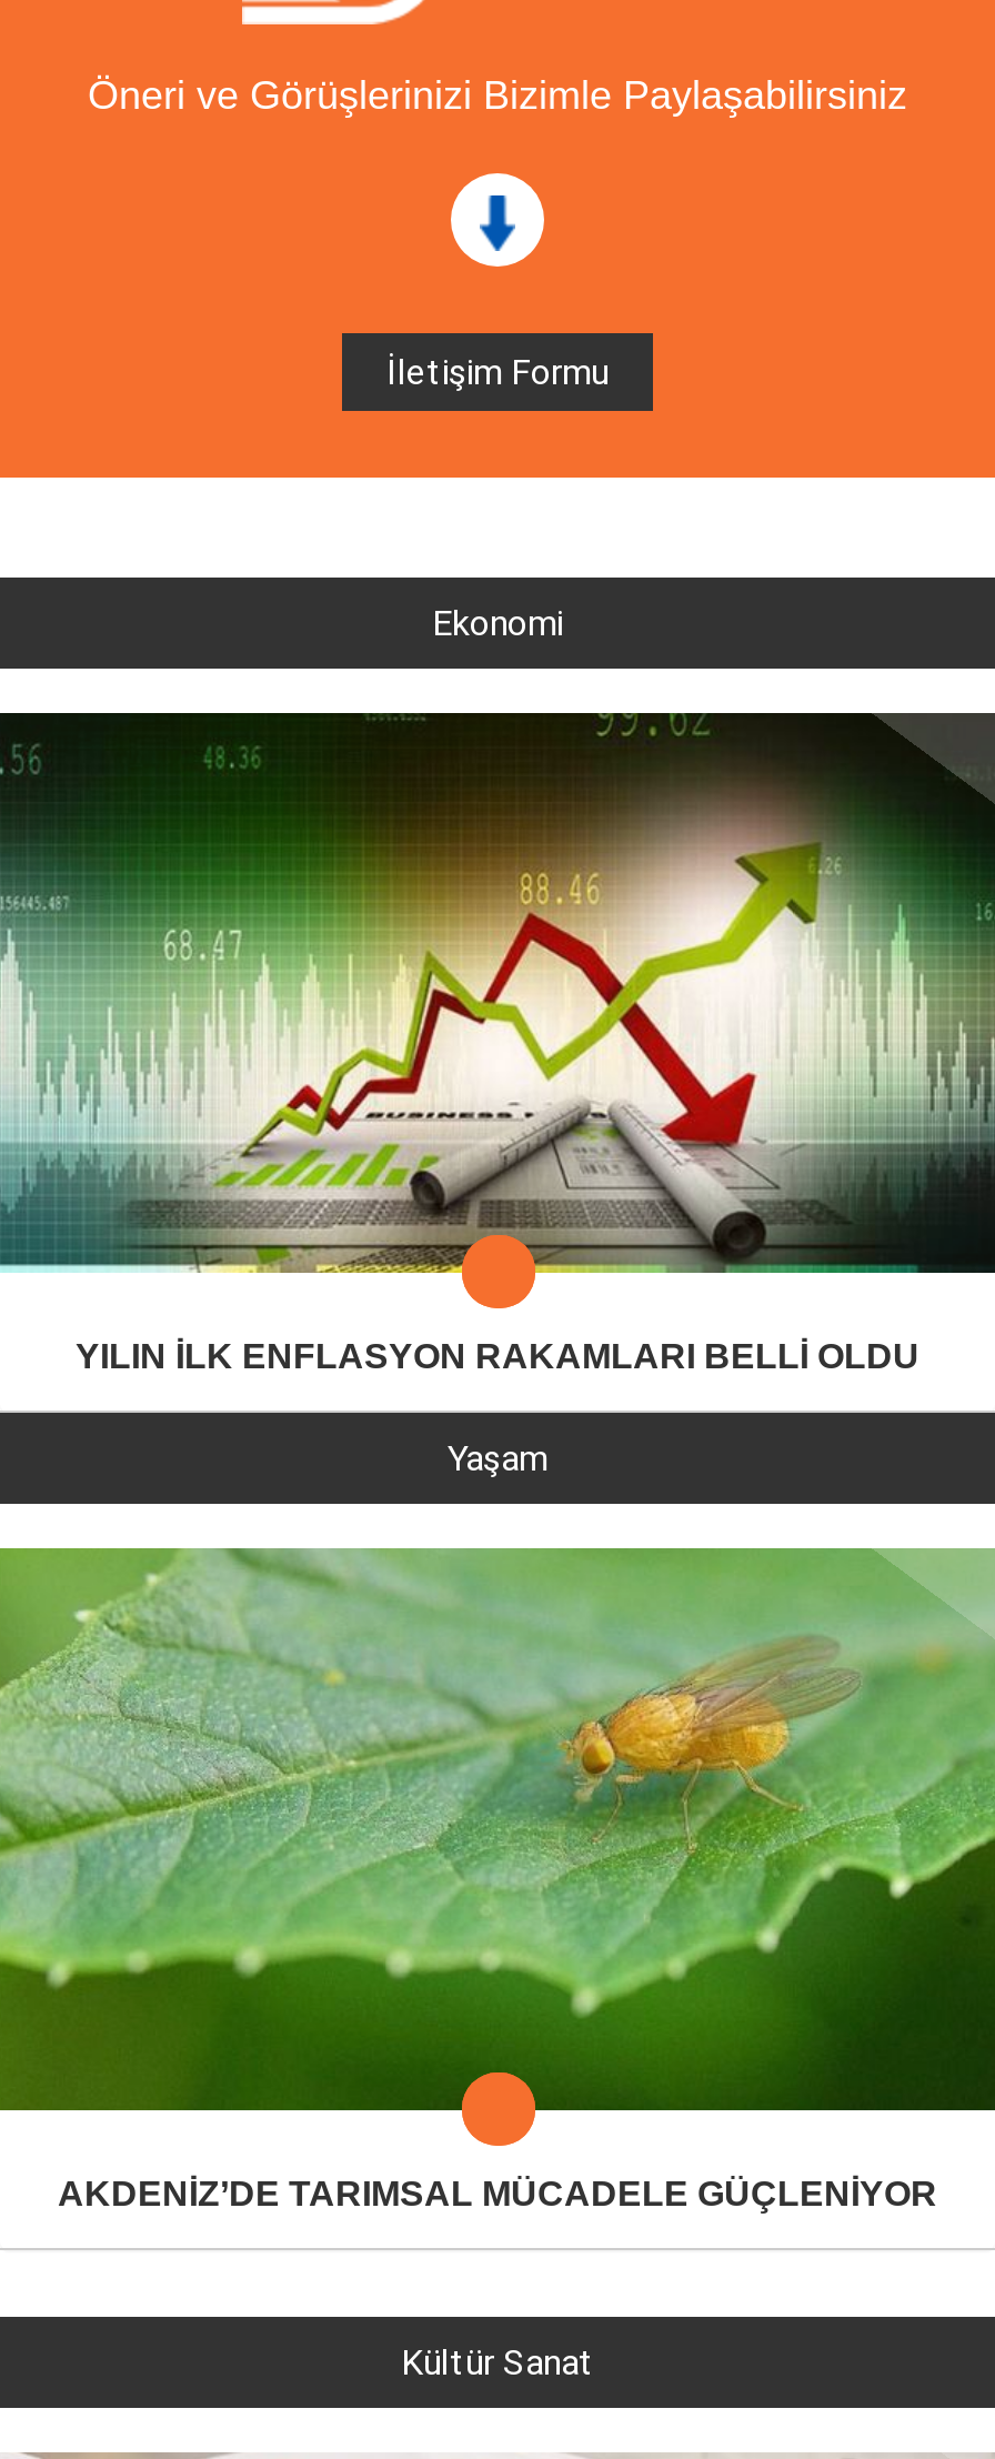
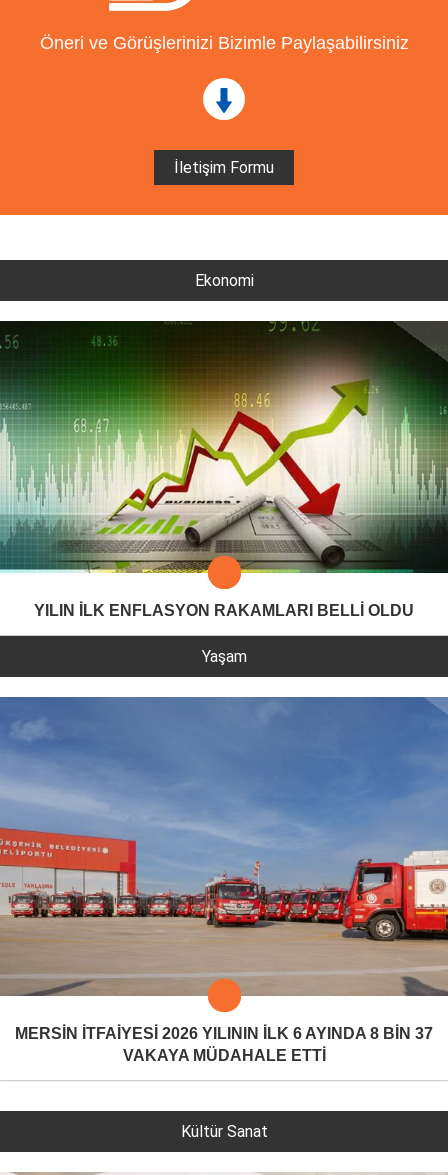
- [image]
- AKDENİZ’DE TARIMSAL MÜCADELE GÜÇLENİYOR
+ [image]
+ MERSİN İTFAİYESİ 2026 YILININ İLK 6 AYINDA 8 BİN 37
+ VAKAYA MÜDAHALE ETTİ
